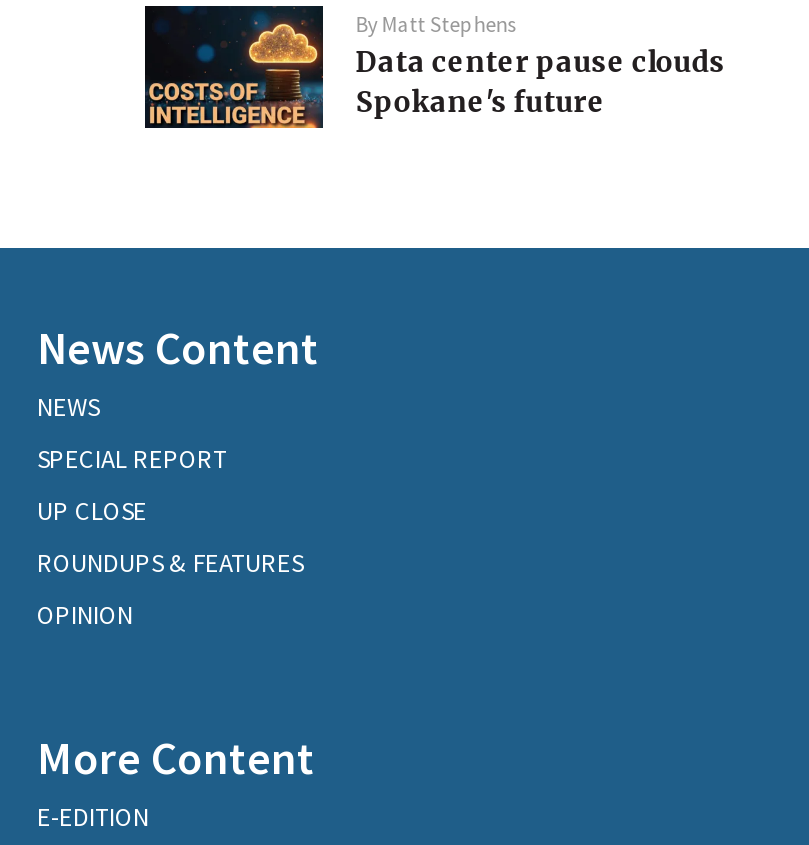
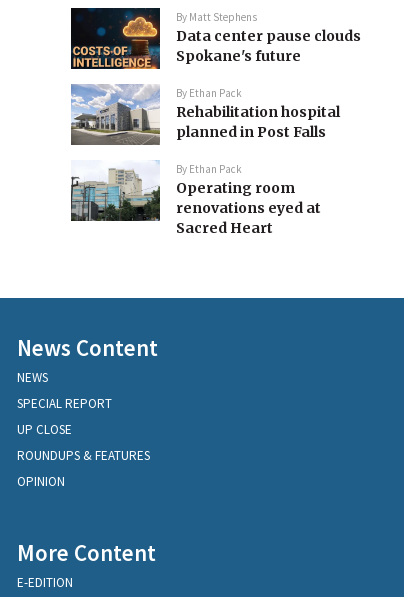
+ [image]
+ By Ethan Pack
+ Rehabilitation hospital
+ planned in Post Falls
+ By Ethan Pack
+ Operating room
+ renovations eyed at
+ Sacred Heart

+ [image]
